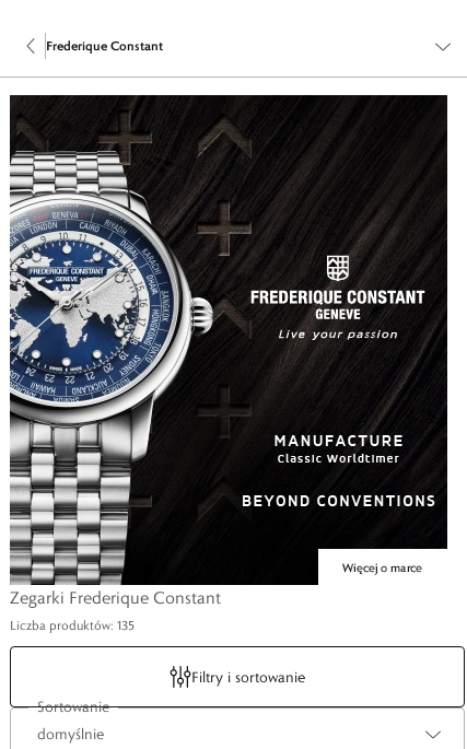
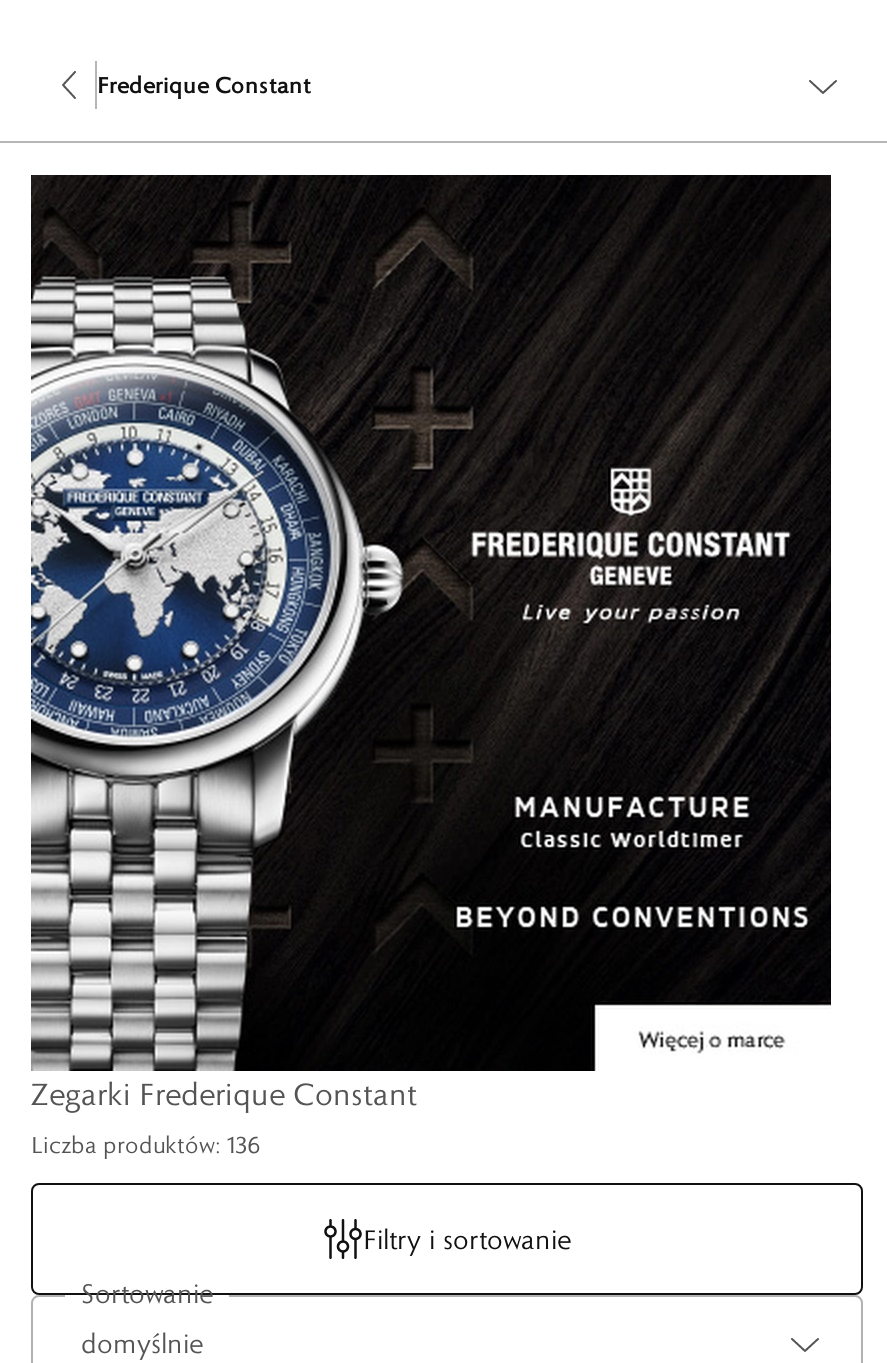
- Liczba produktów: 135
+ Liczba produktów: 136
